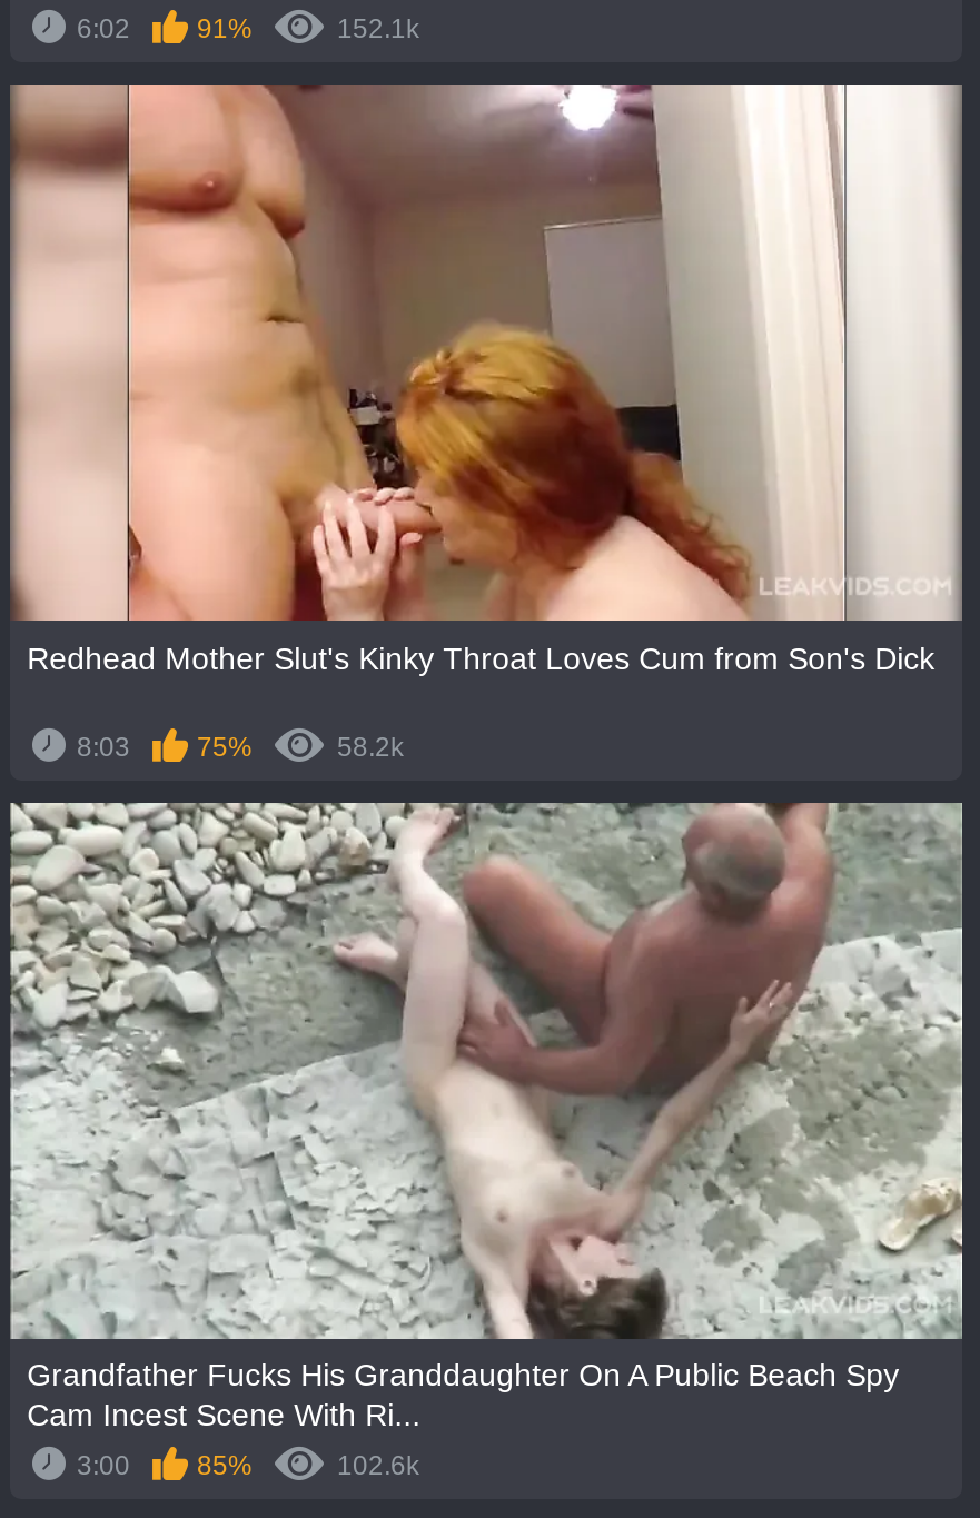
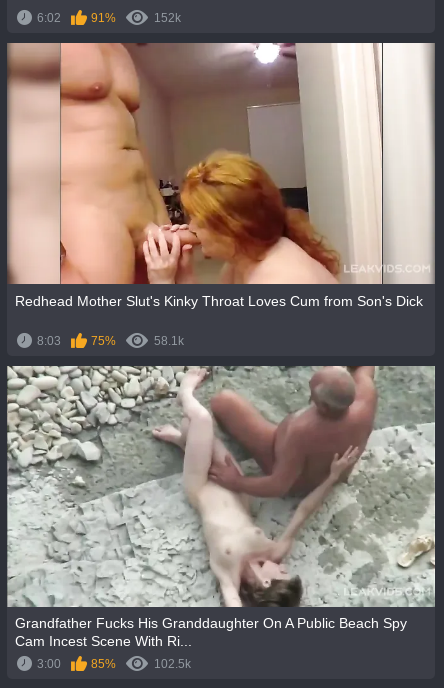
- 152.1k
+ 152k

- 58.2k
+ 58.1k

- 102.6k
+ 102.5k
